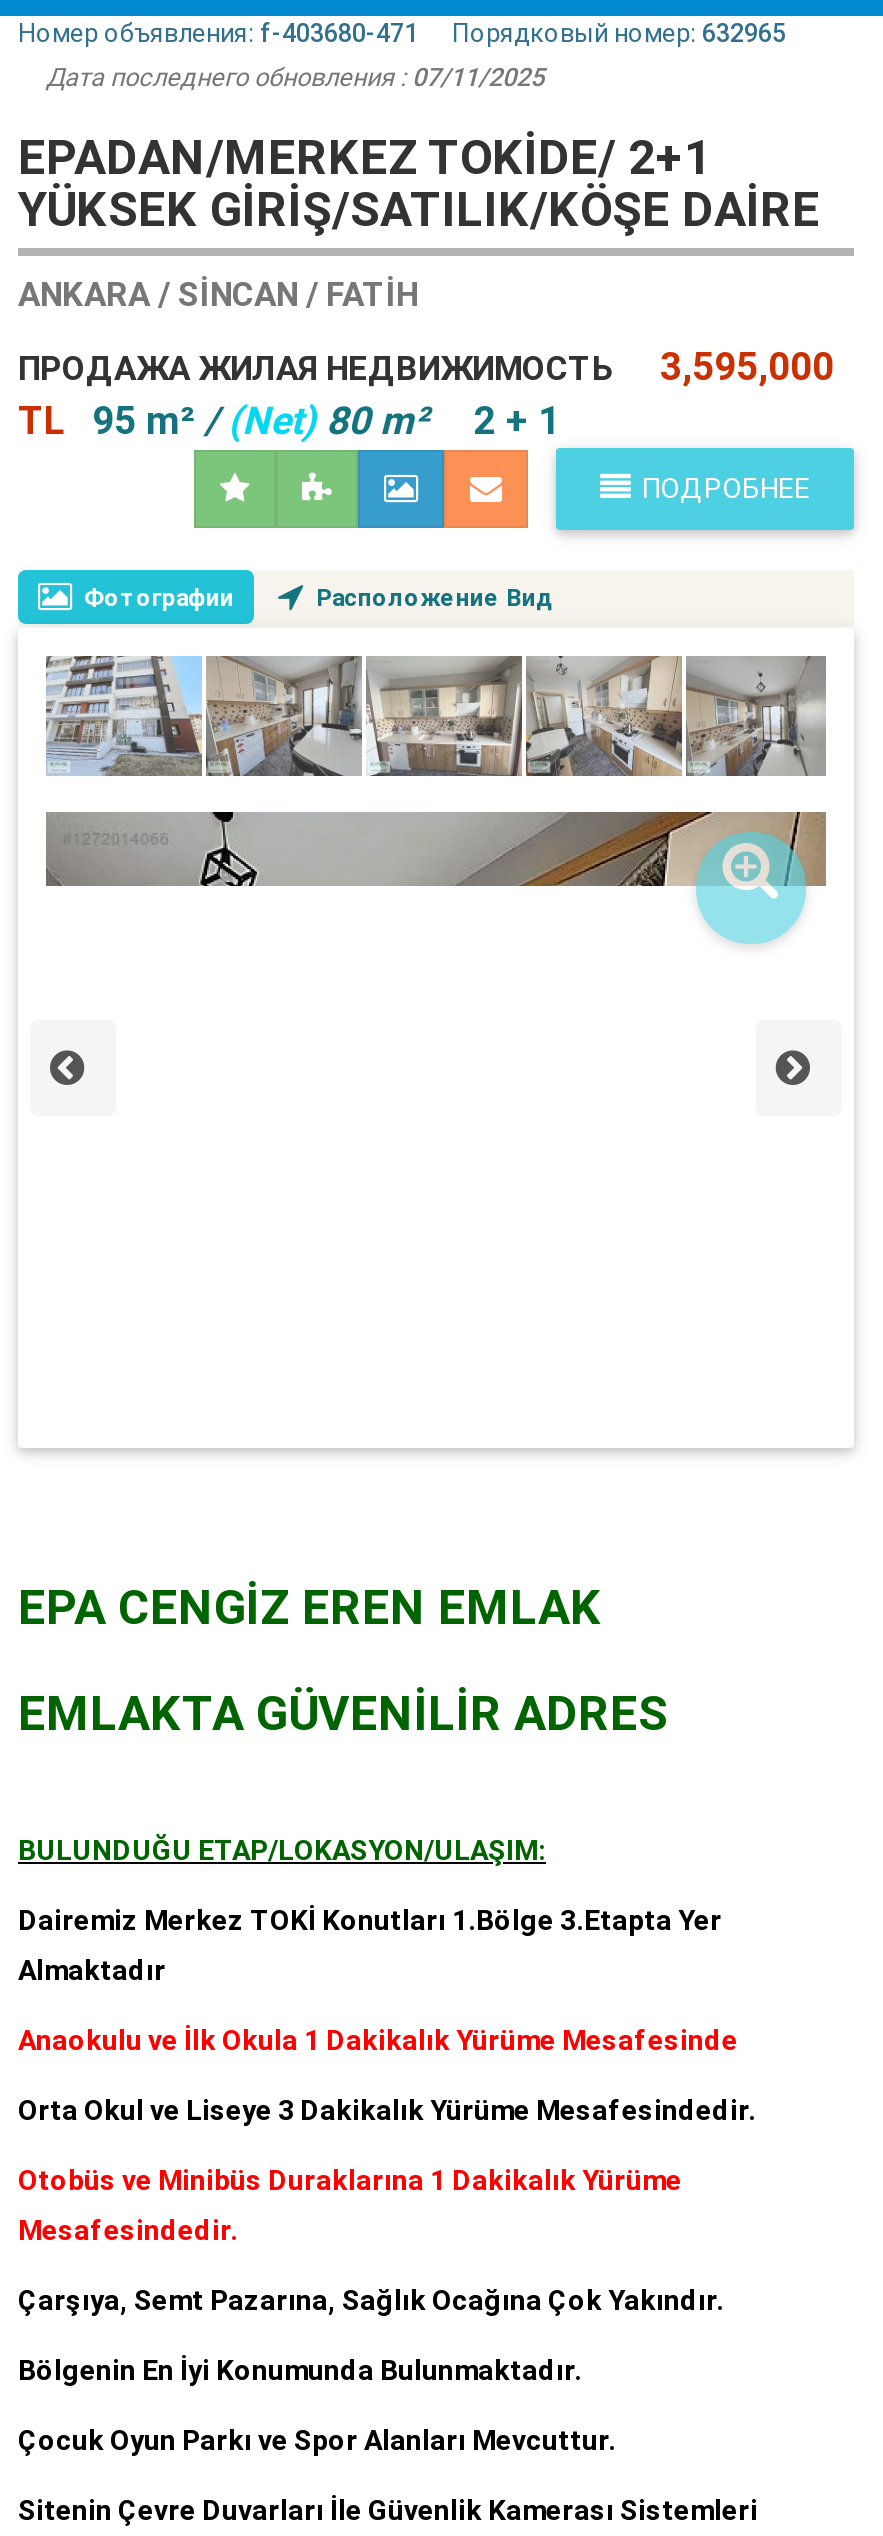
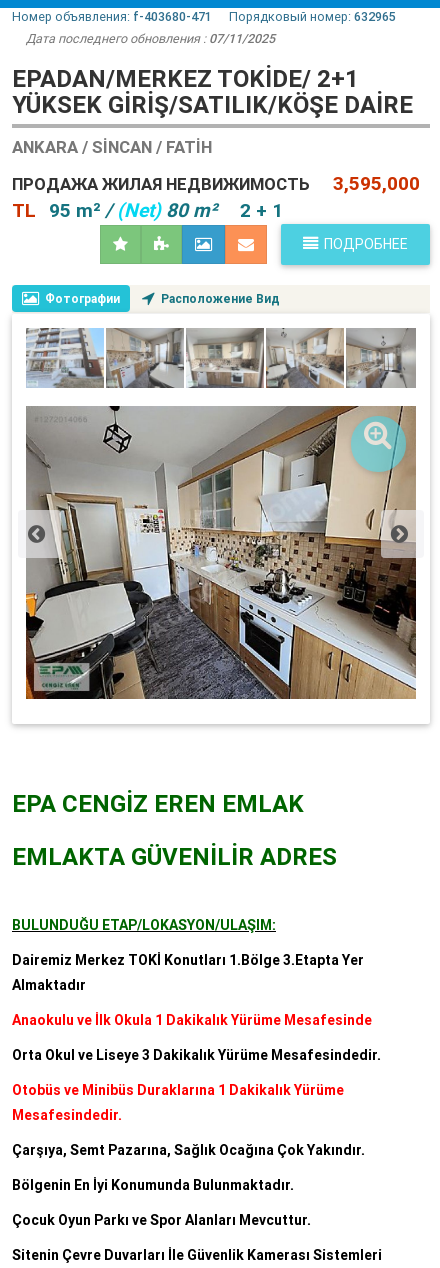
+ [image]
